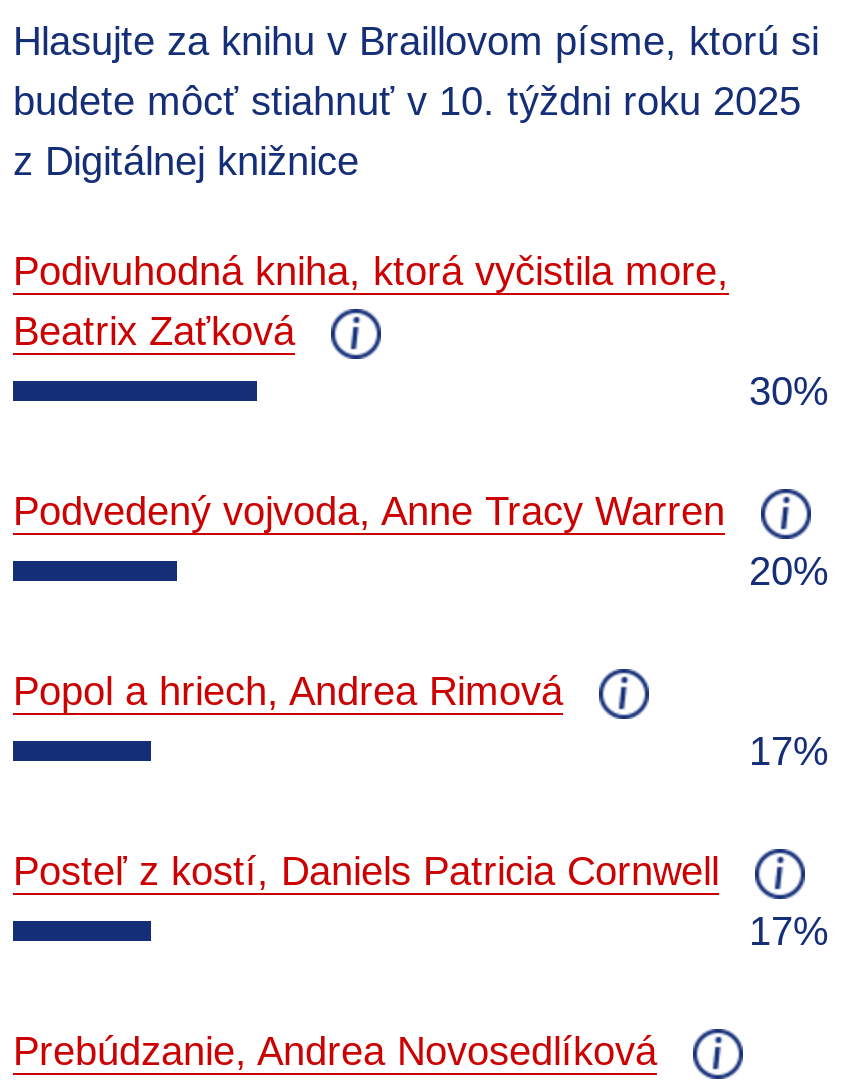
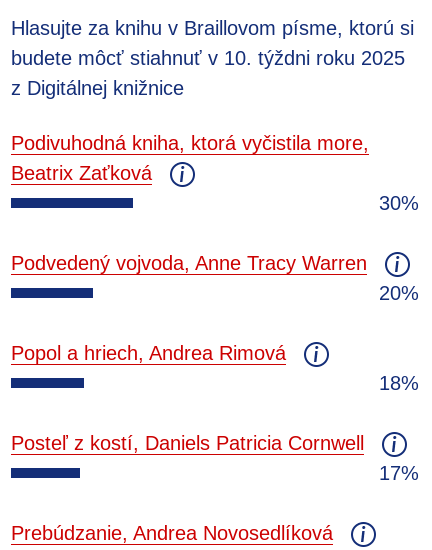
- 17%
+ 18%
